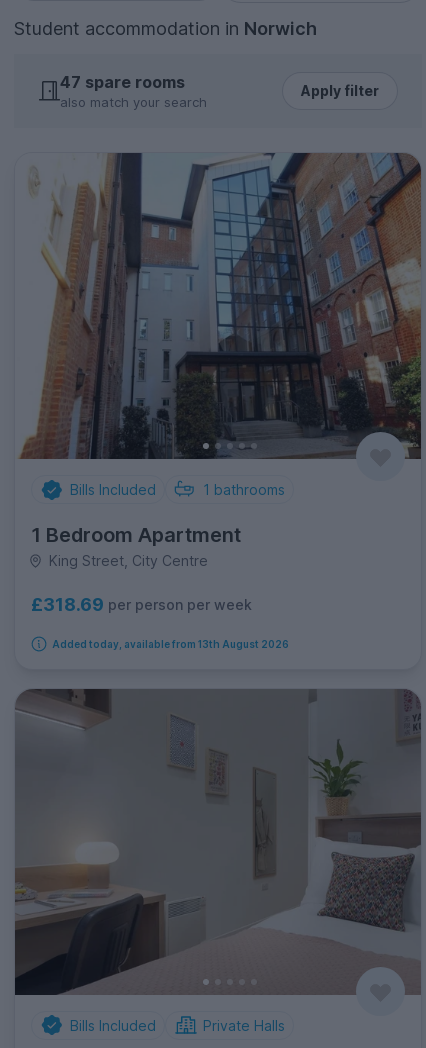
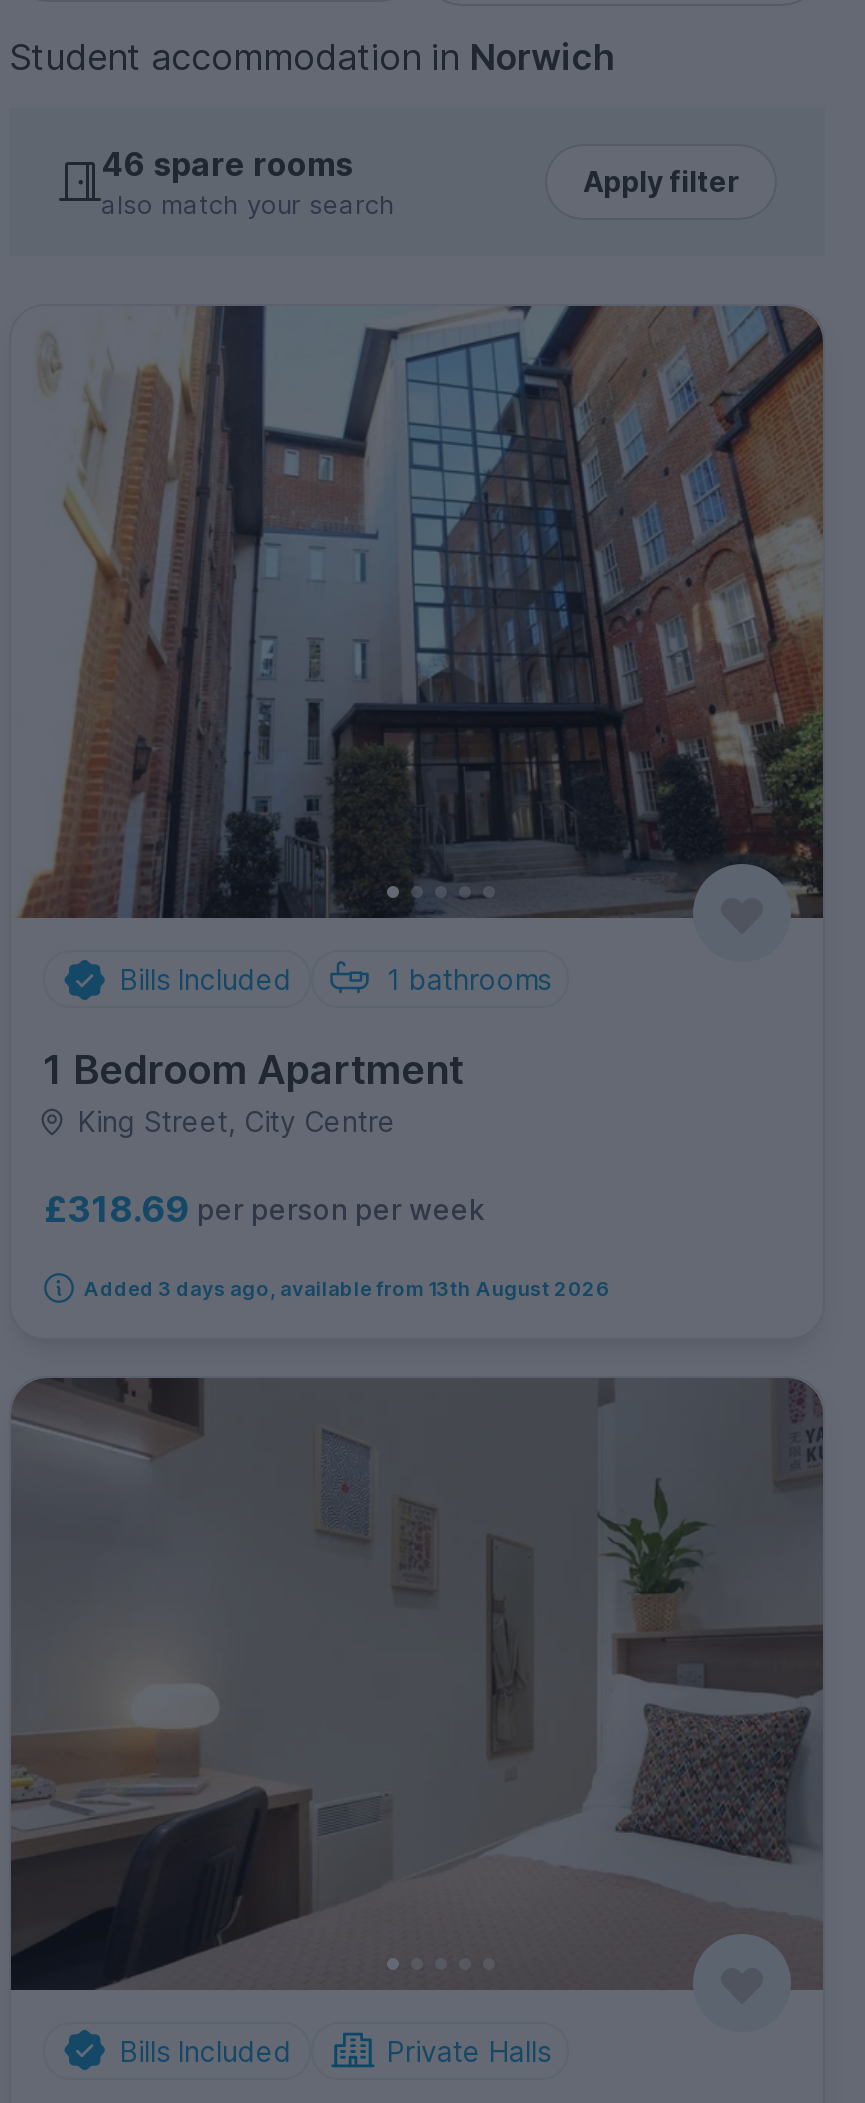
- 47 spare rooms
+ 46 spare rooms

- Added today, available from 13th August 2026
+ Added 3 days ago, available from 13th August 2026
